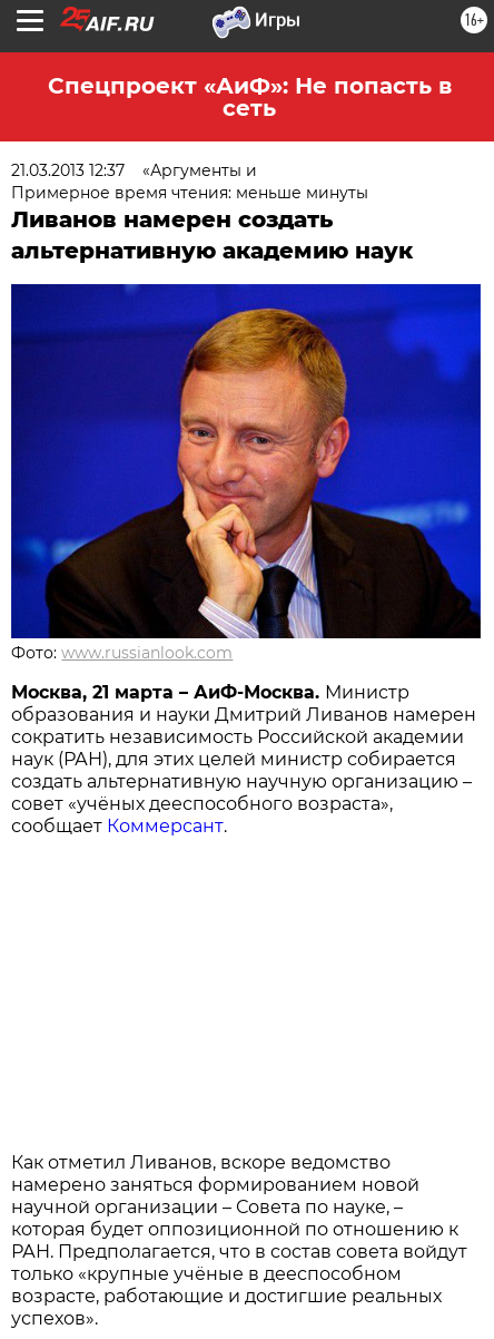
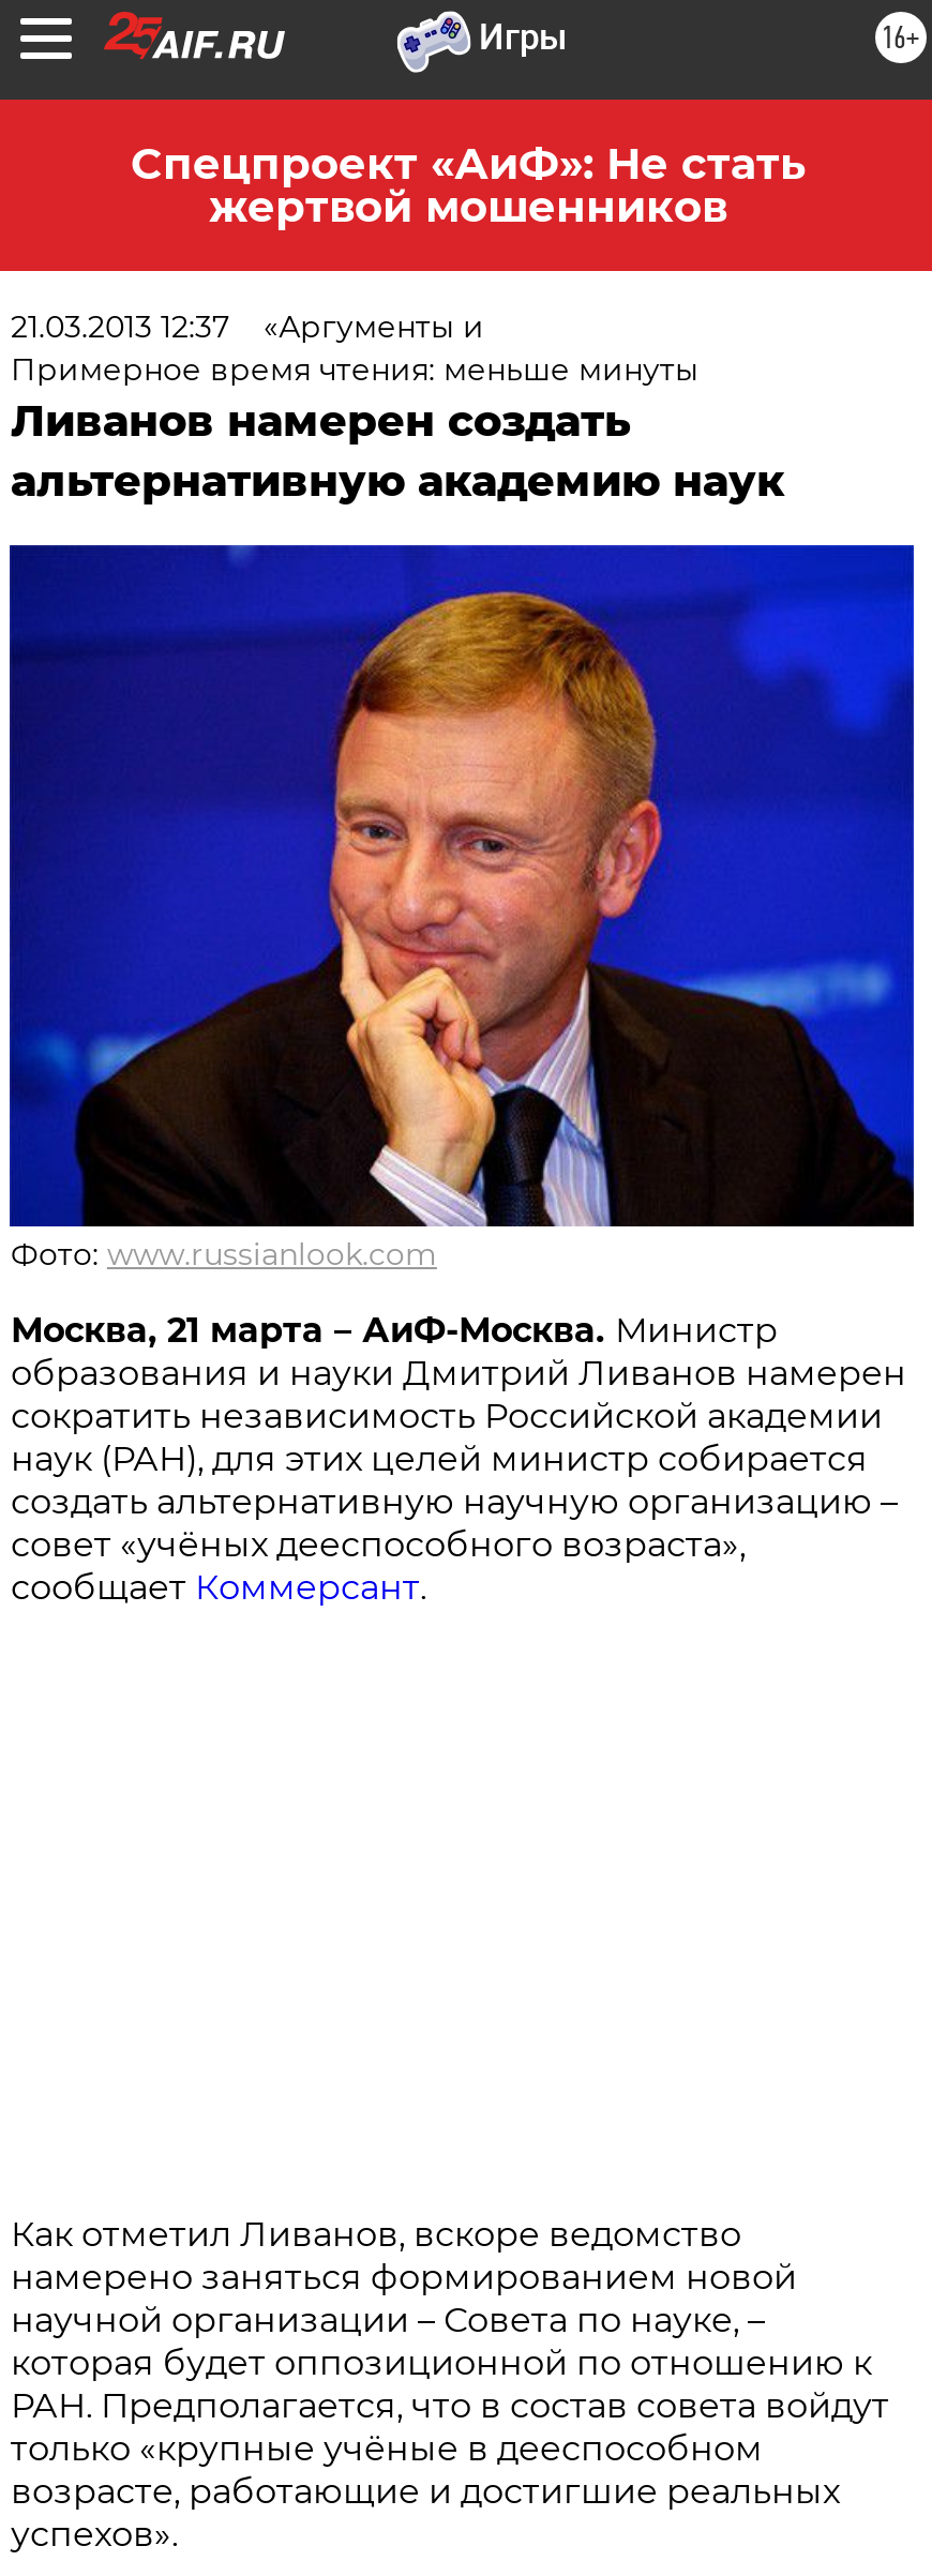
- Спецпроект «АиФ»: Не попасть в
- сеть
+ Спецпроект «АиФ»: Не стать
+ жертвой мошенников
